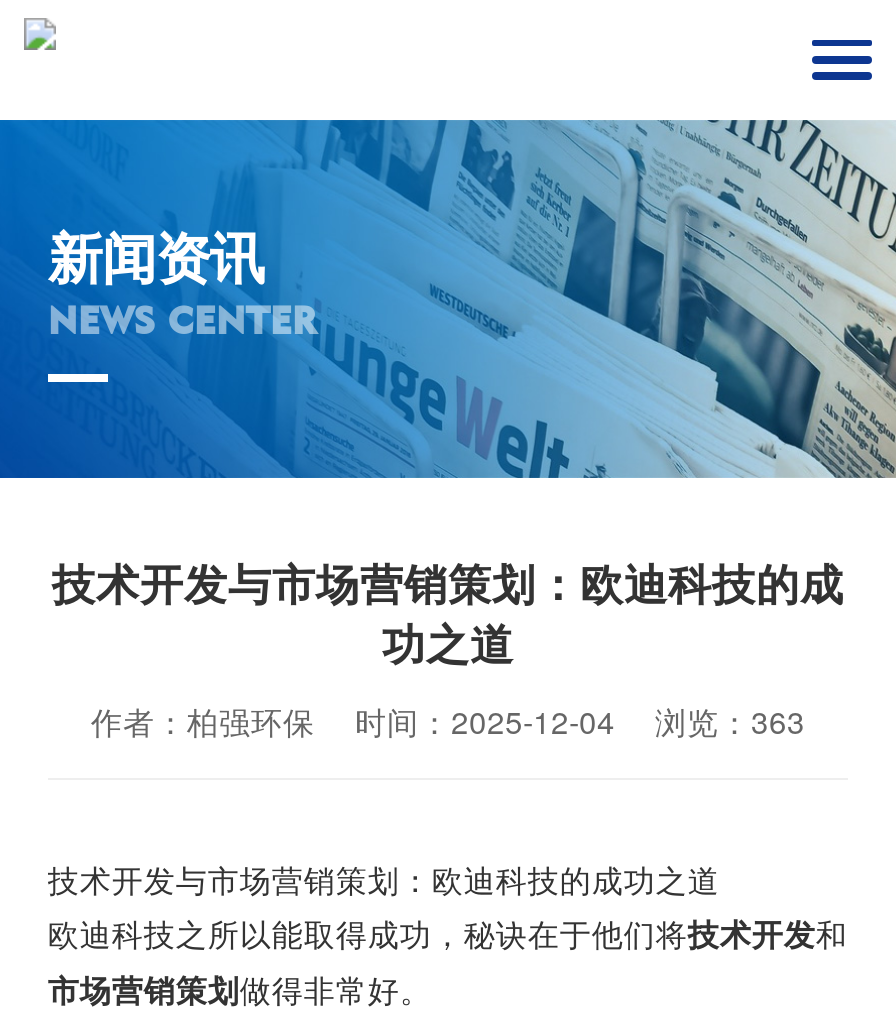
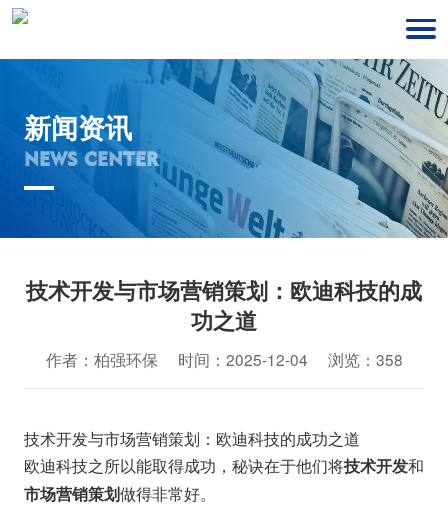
- 作者：柏强环保 时间：2025-12-04 浏览：363
+ 作者：柏强环保 时间：2025-12-04 浏览：358
